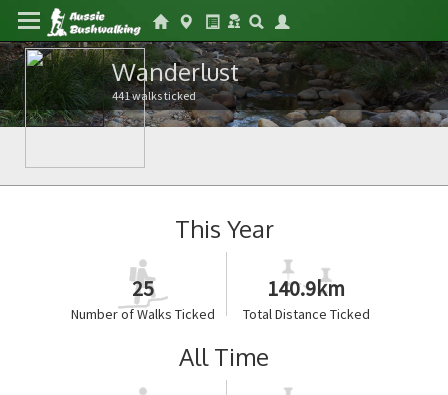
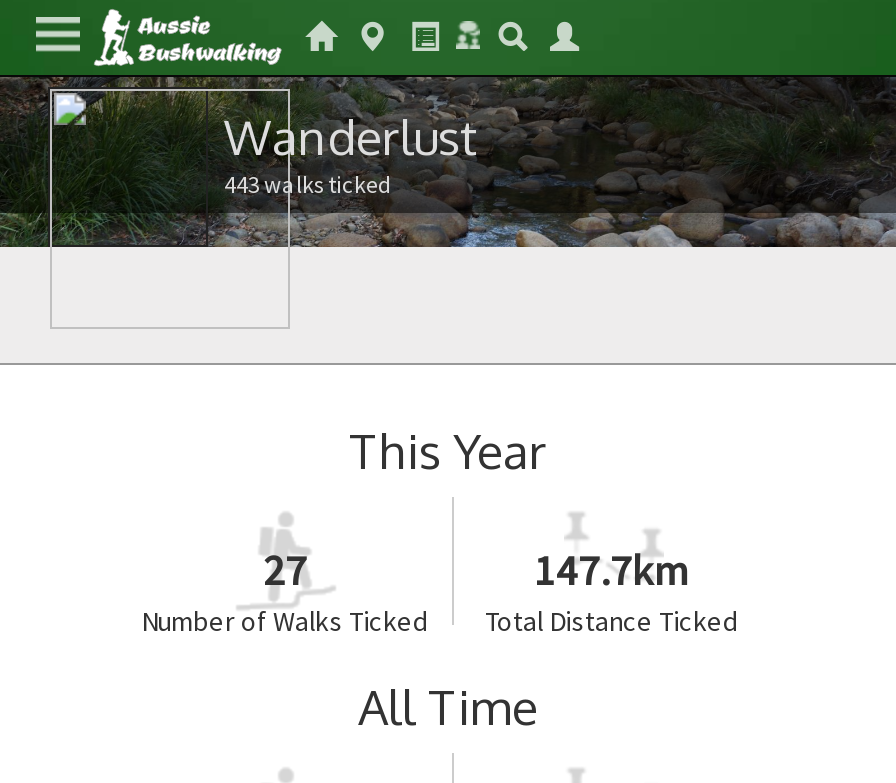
- 441 walks ticked
+ 443 walks ticked

- 25
+ 27

- 140.9km
+ 147.7km
